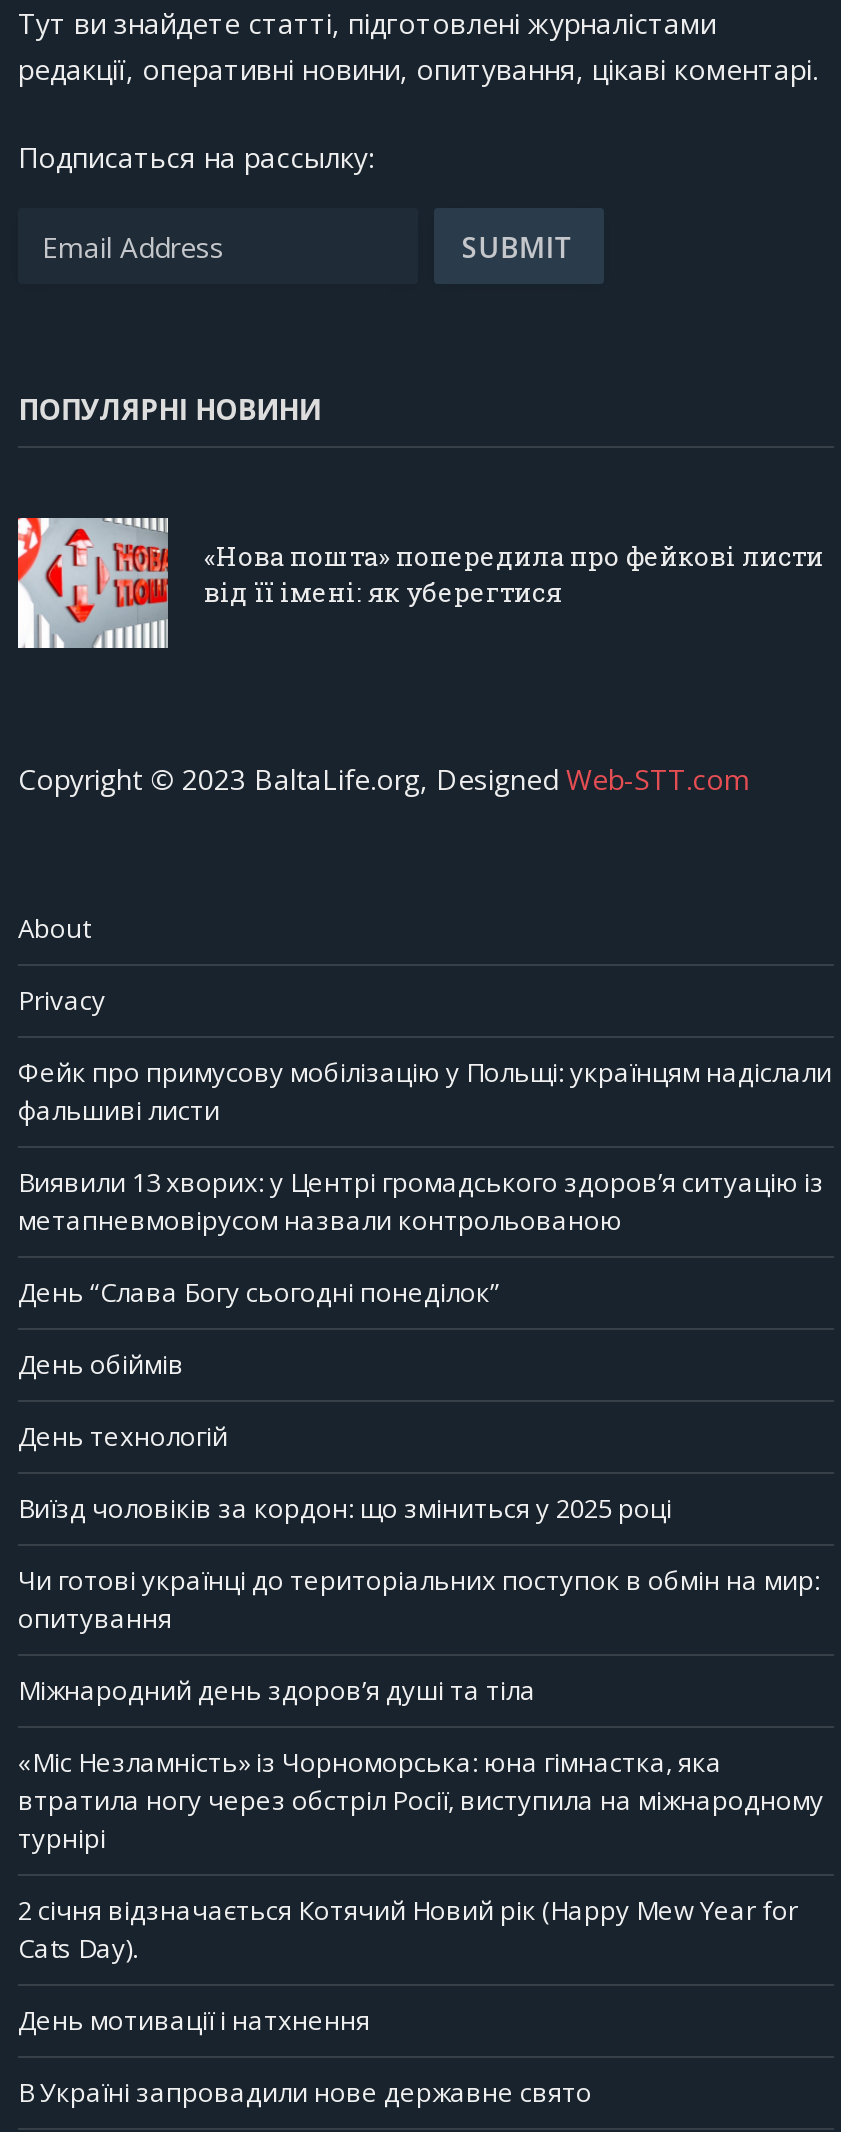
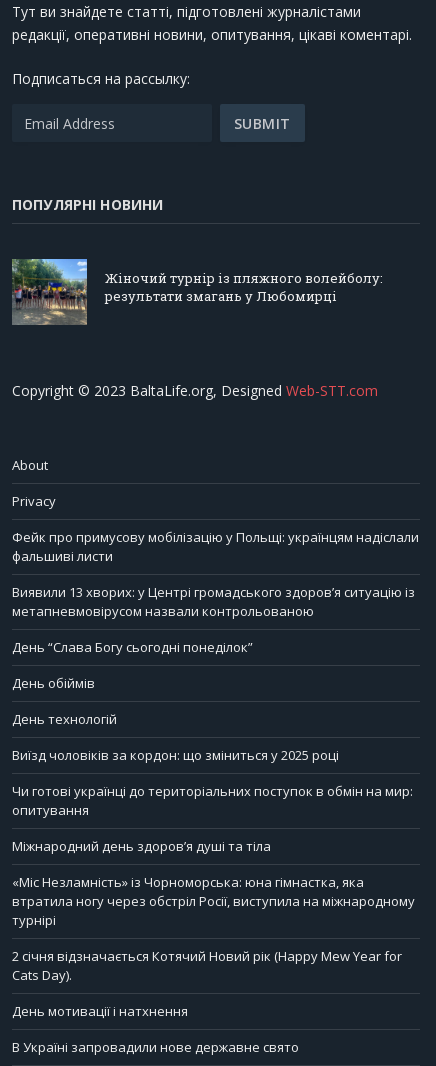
- [image]
- «Нова пошта» попередила про фейкові листи
- від її імені: як уберегтися
+ [image]
+ Жіночий турнір із пляжного волейболу:
+ результати змагань у Любомирці
